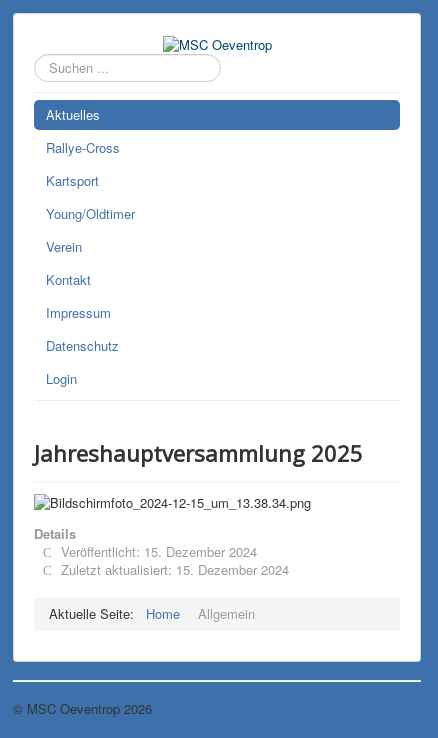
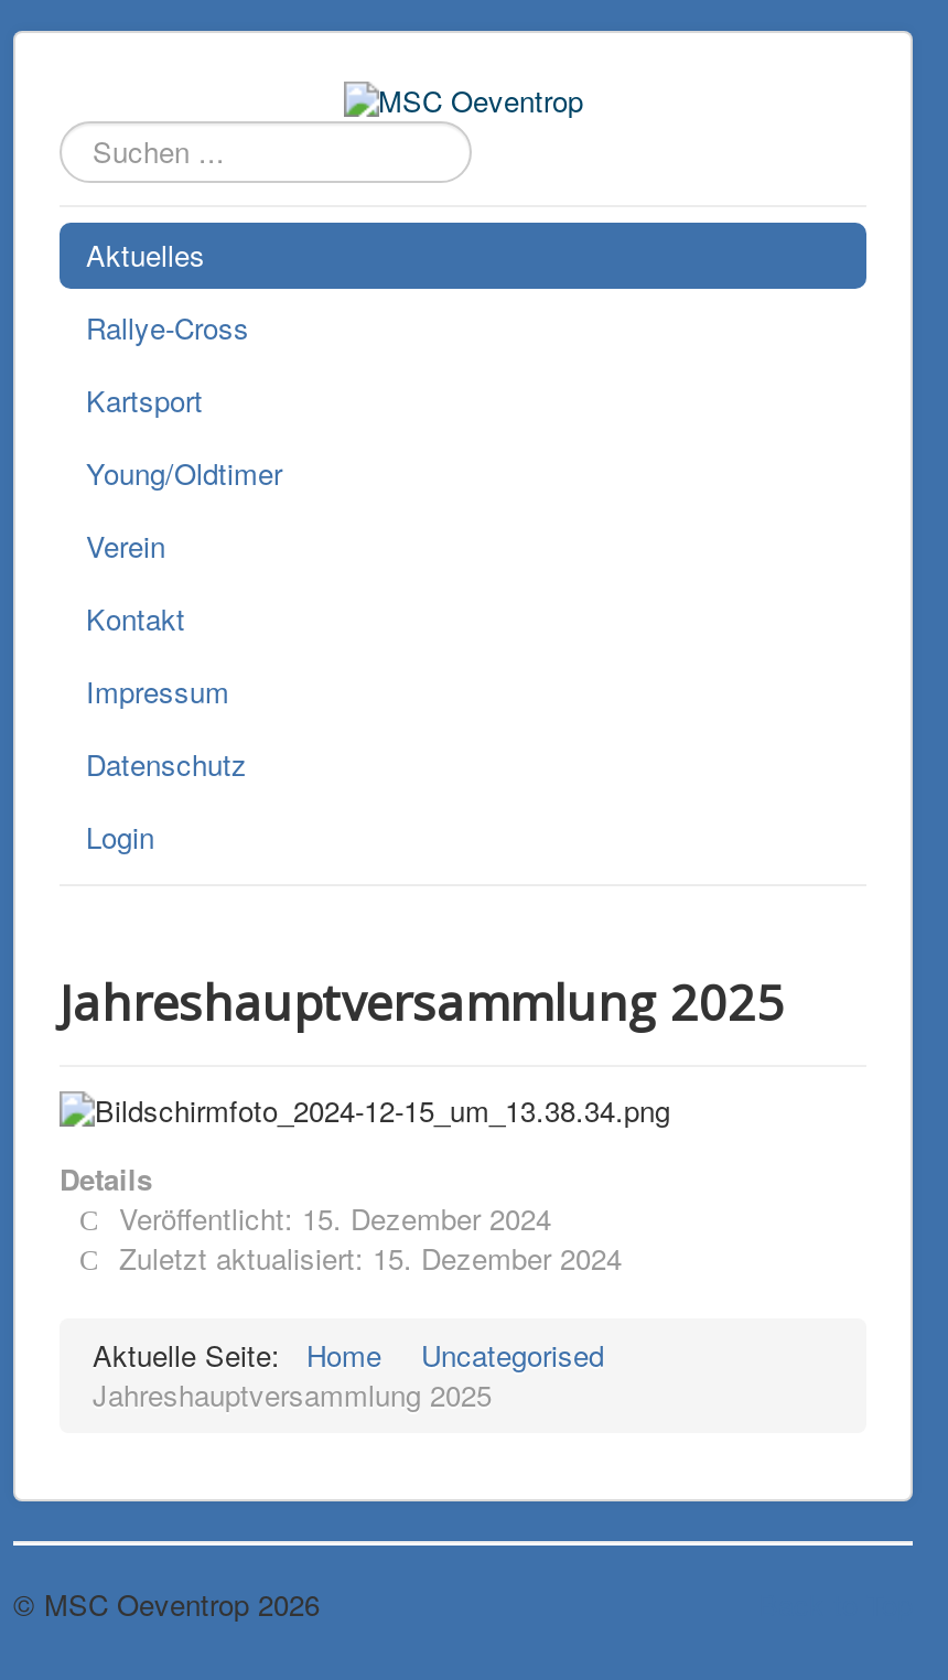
- Allgemein
+ Uncategorised
+ Jahreshauptversammlung 2025
